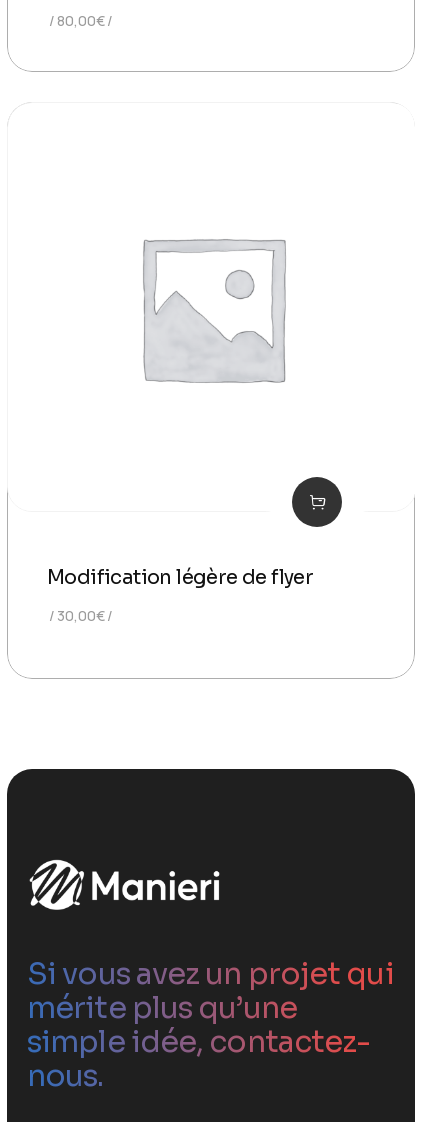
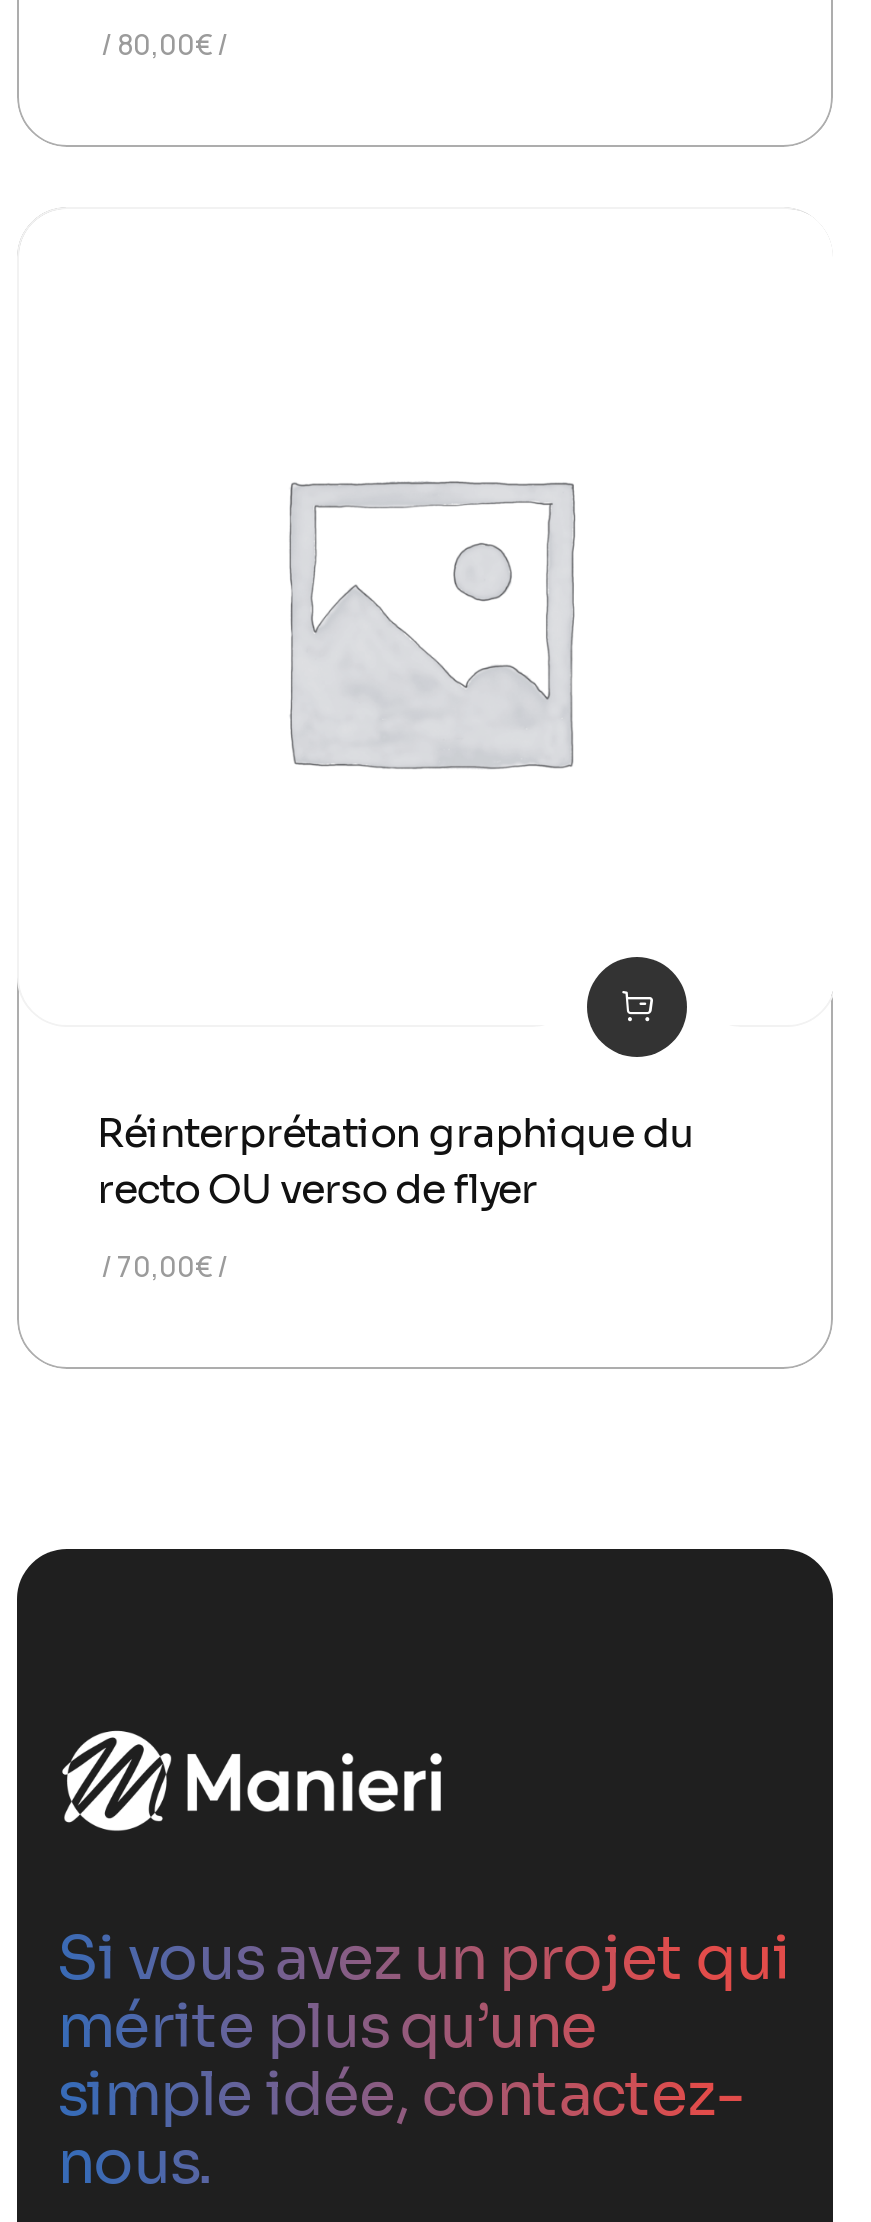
- Modification légère de flyer
+ Réinterprétation graphique du
+ recto OU verso de flyer

- 30,00€
+ 70,00€
